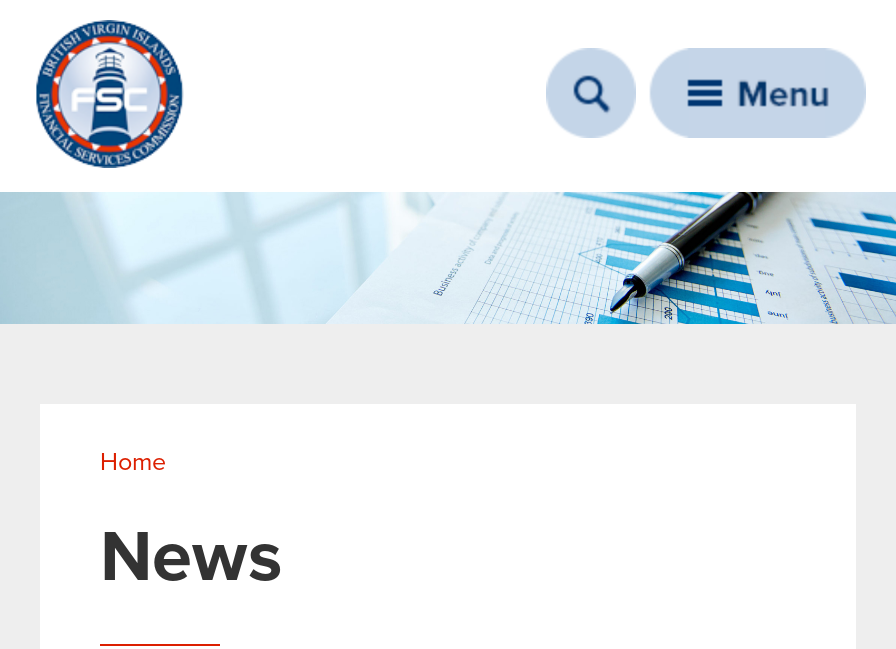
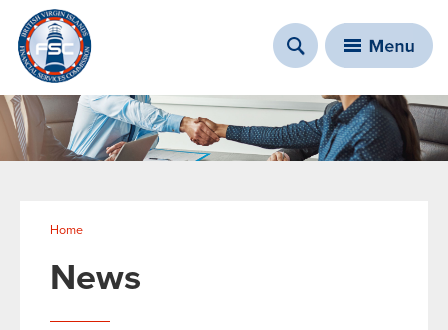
- [image]
+ [image]
